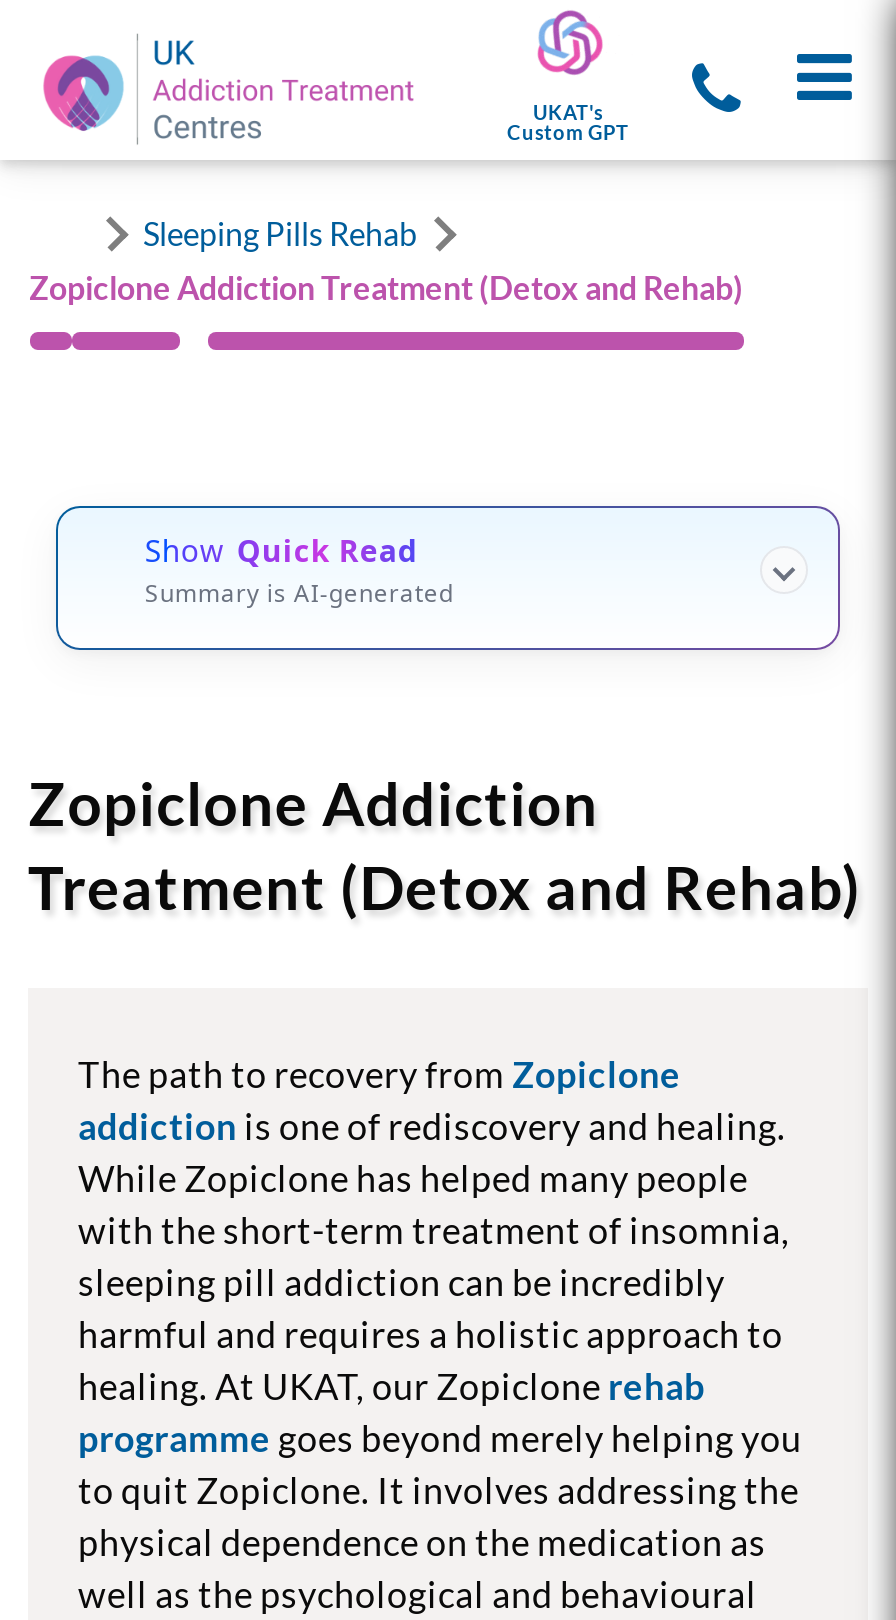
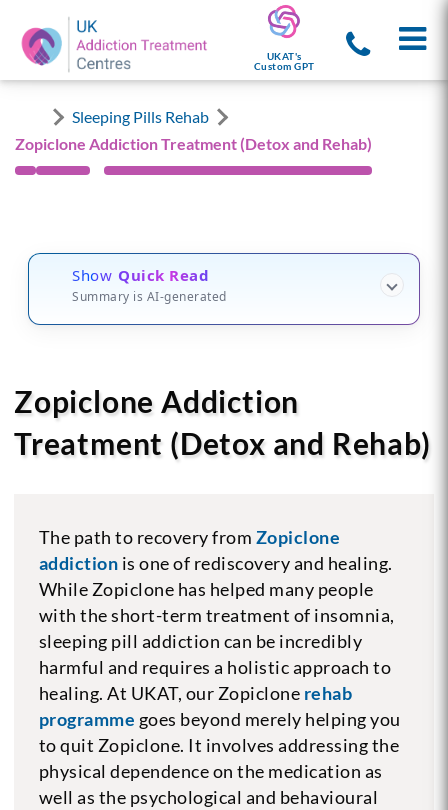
- [image]
+ [image]
